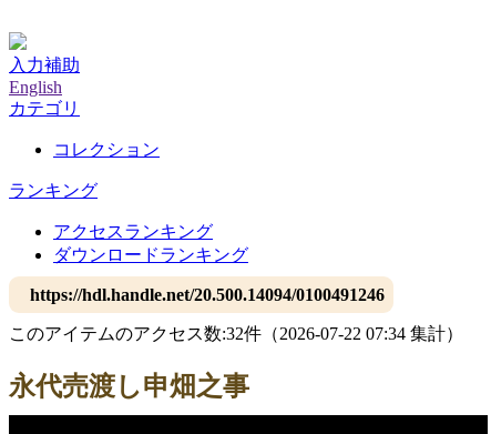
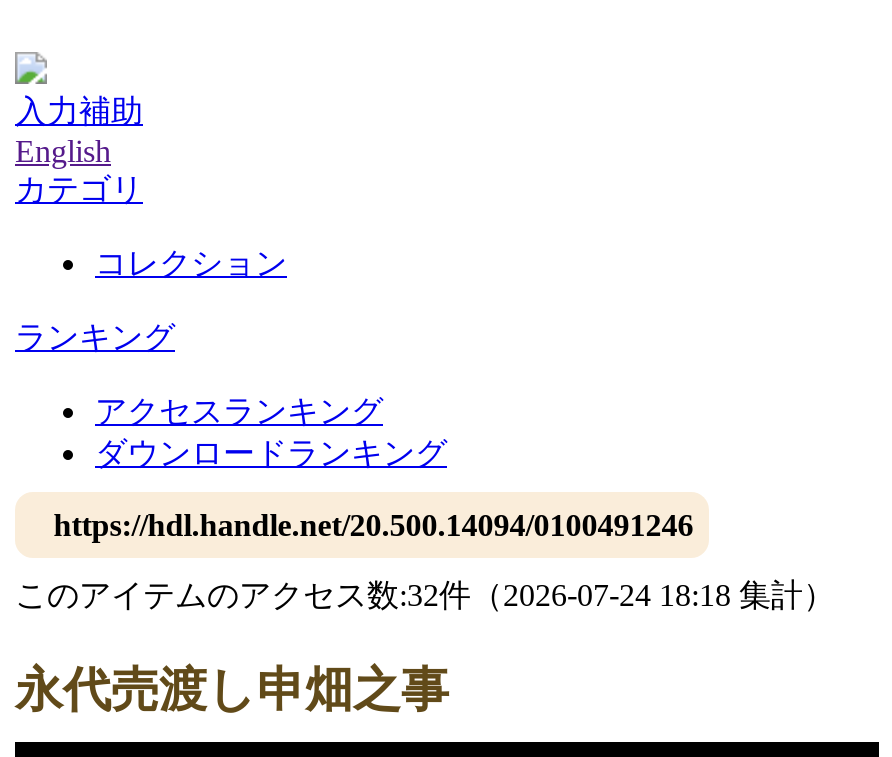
- このアイテムのアクセス数:32件（2026-07-22 07:34 集計）
+ このアイテムのアクセス数:32件（2026-07-24 18:18 集計）
